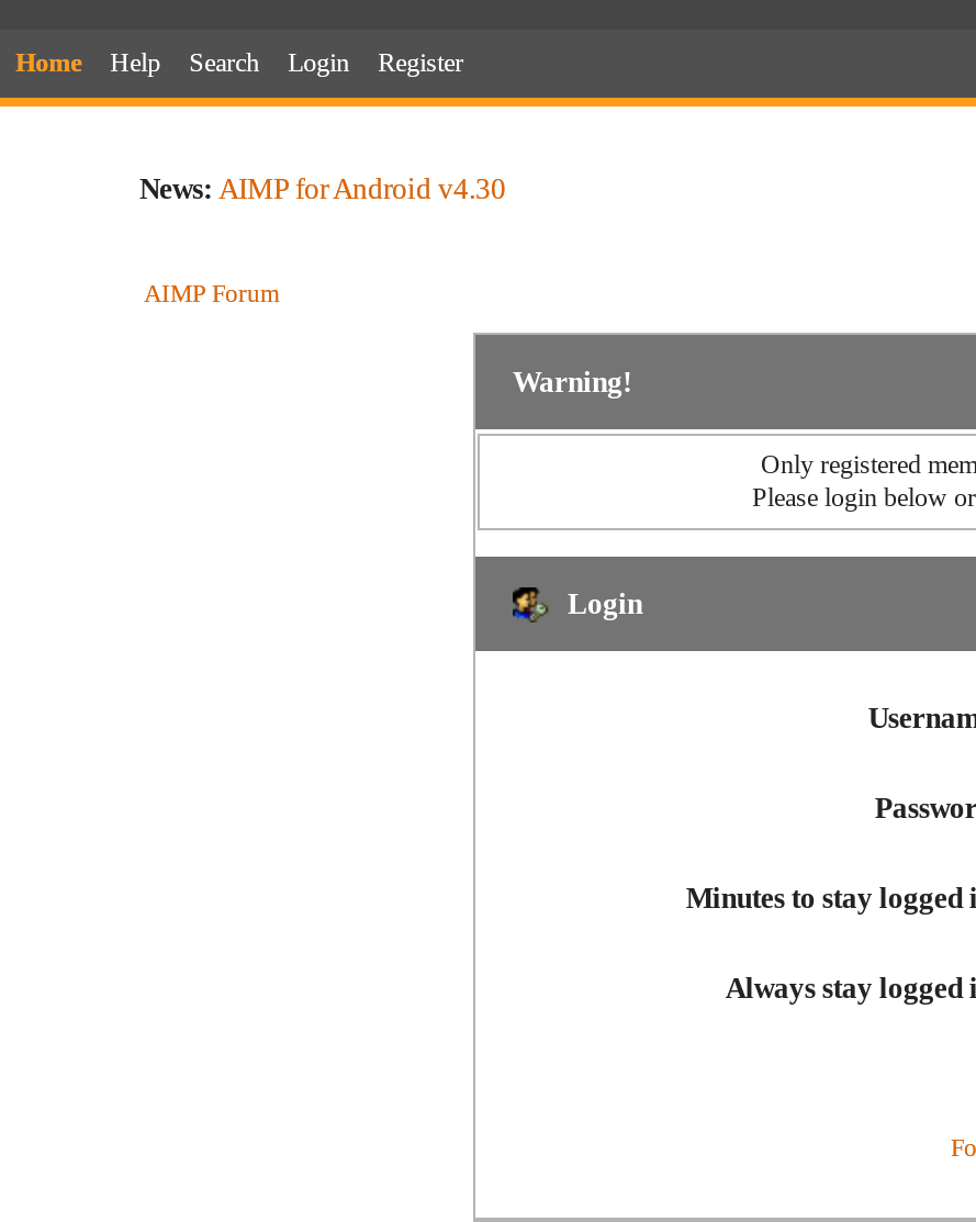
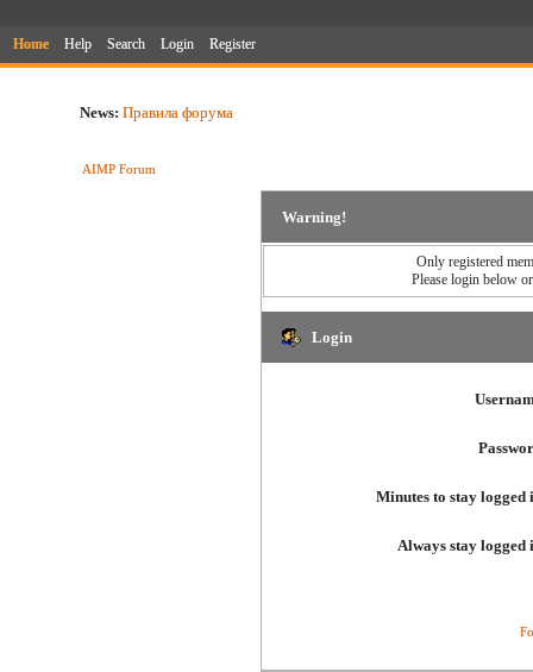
- News: AIMP for Android v4.30
+ News: Правила форума
